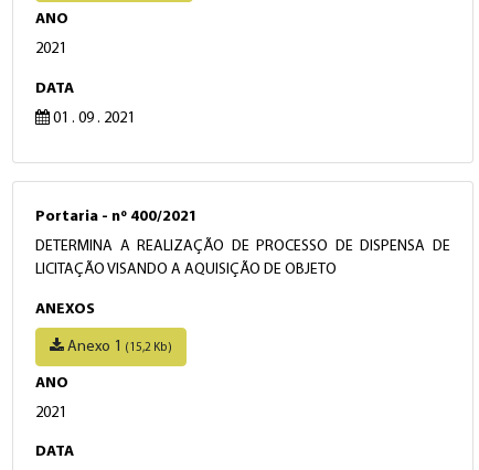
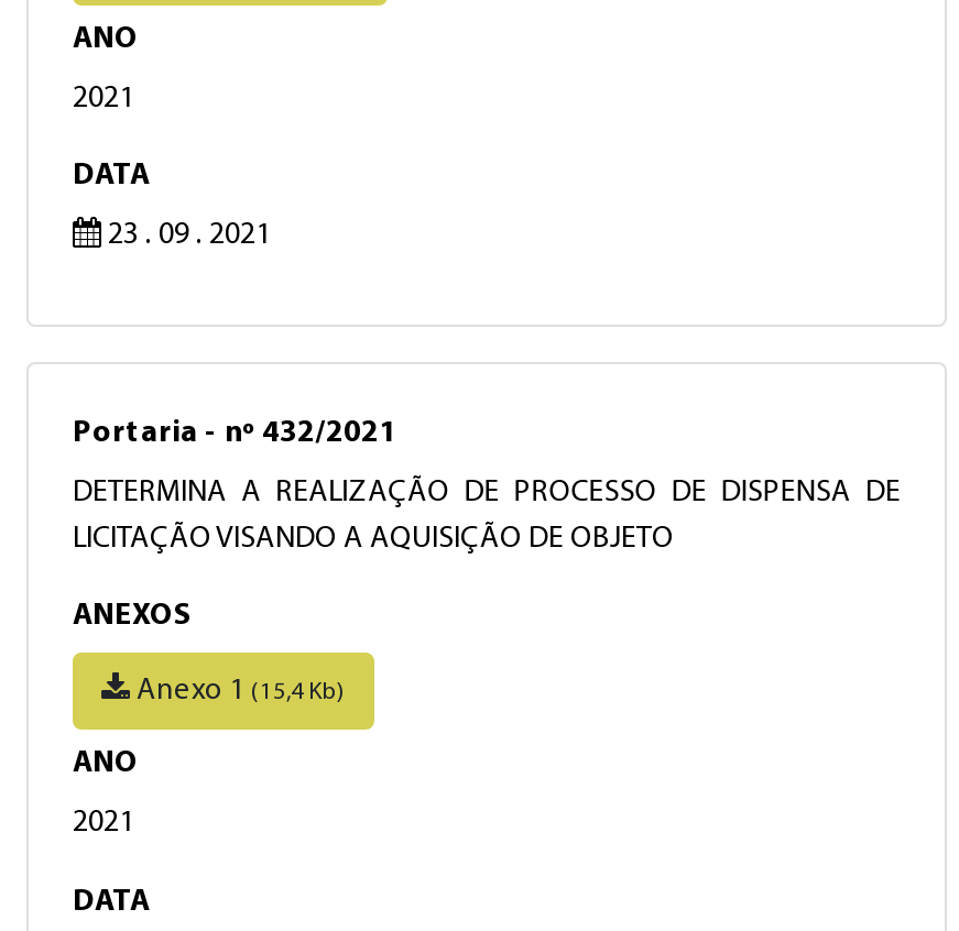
- 01 . 09 . 2021
+ 23 . 09 . 2021

- Portaria - nº 400/2021
+ Portaria - nº 432/2021

- Anexo 1 (15,2 Kb)
+ Anexo 1 (15,4 Kb)
